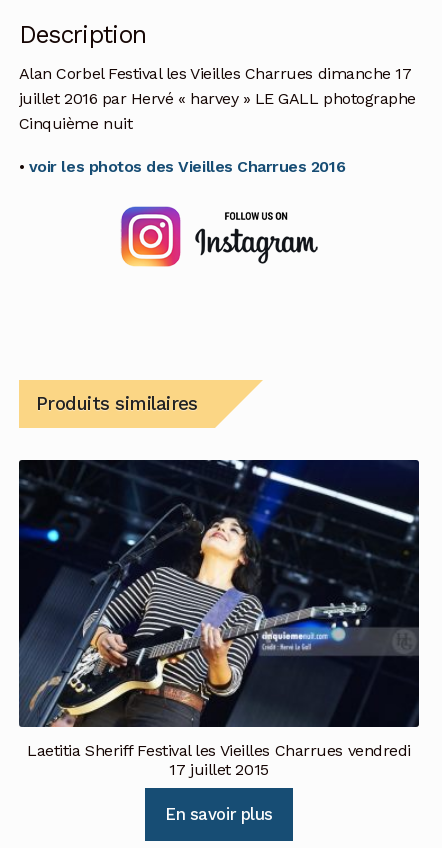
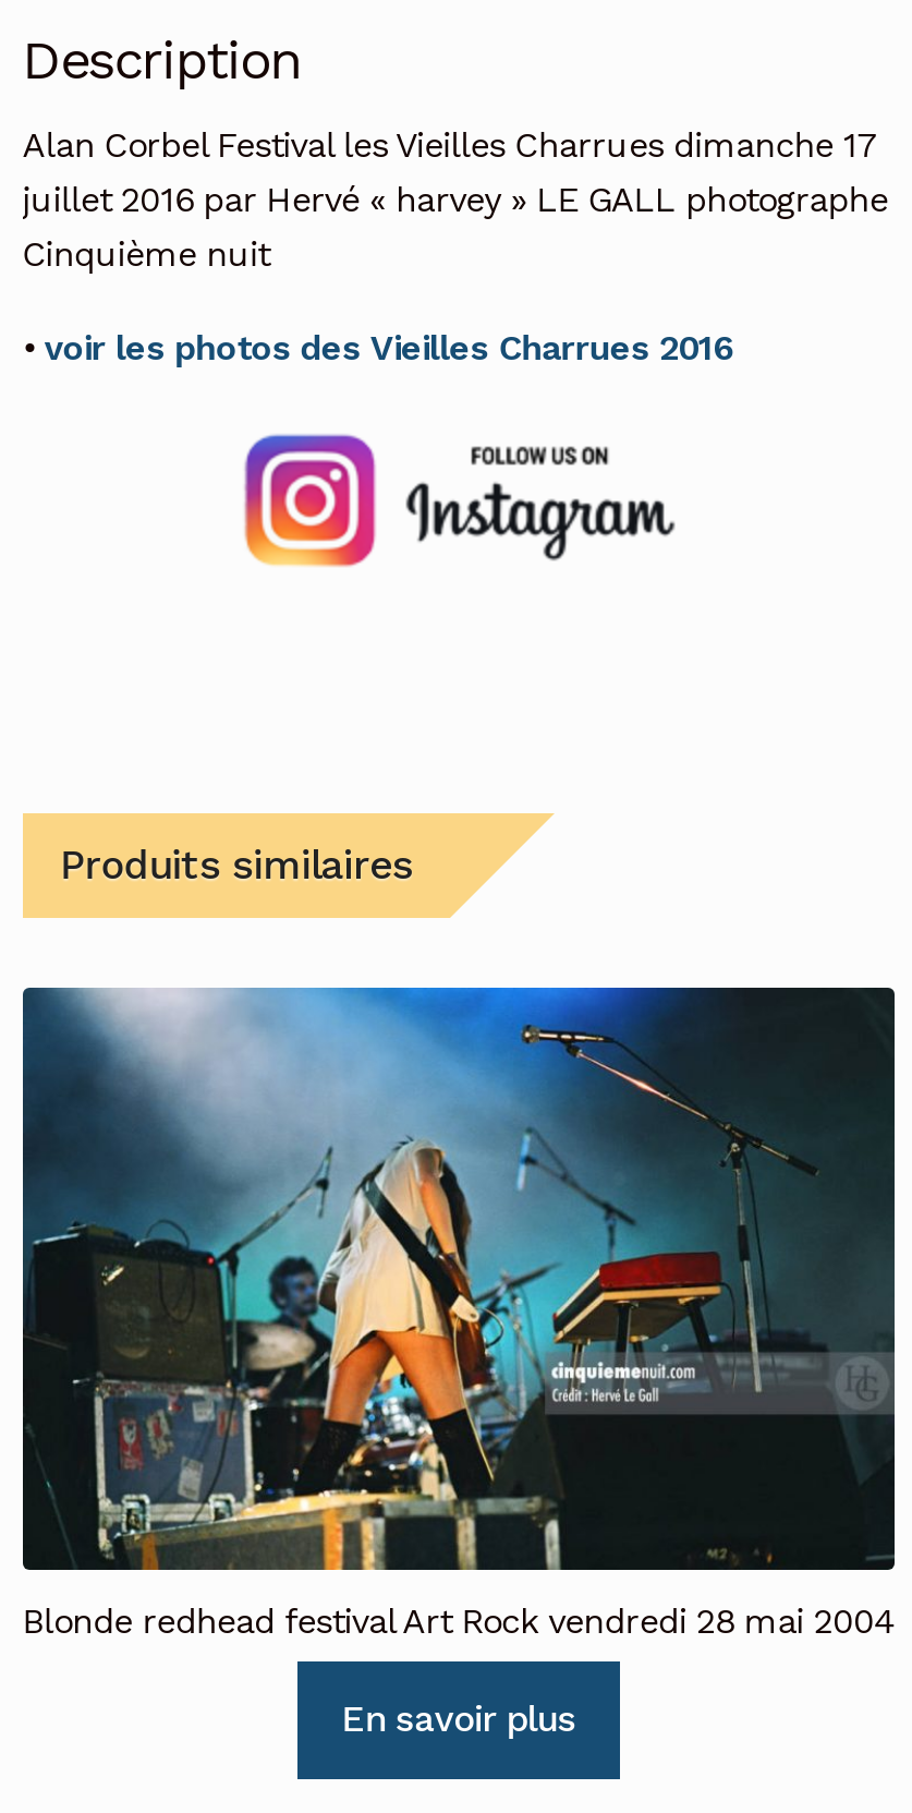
- [image]
- Laetitia Sheriff Festival les Vieilles Charrues vendredi
- 17 juillet 2015
+ [image]
+ Blonde redhead festival Art Rock vendredi 28 mai 2004
